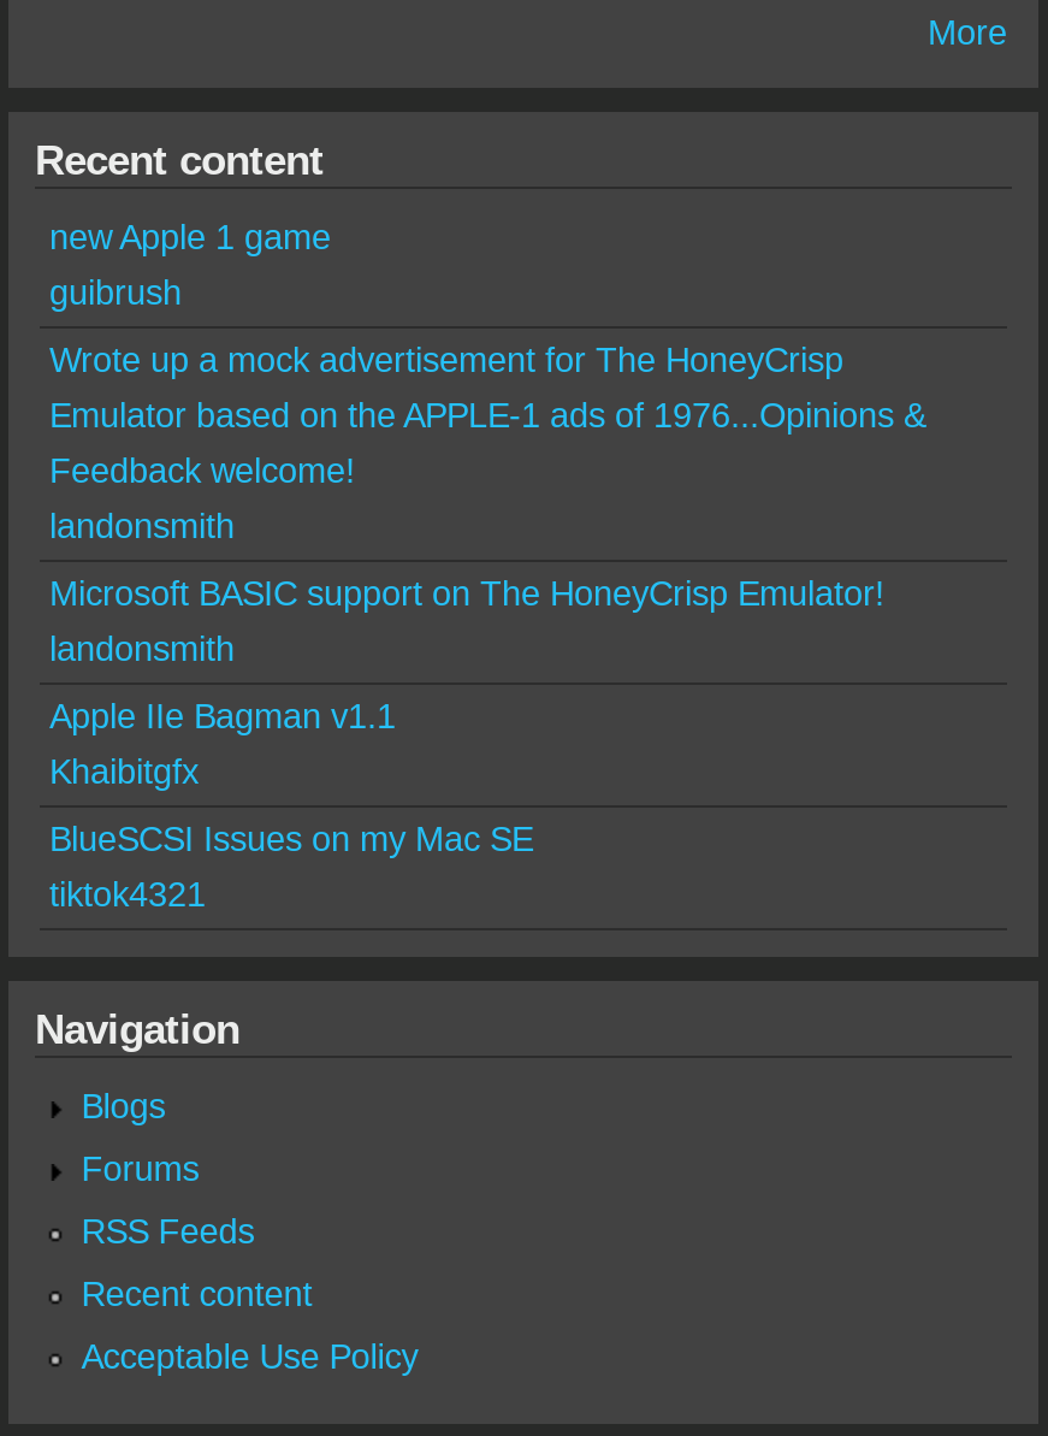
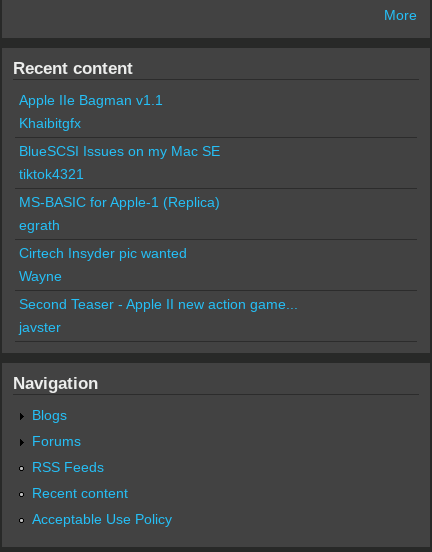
- new Apple 1 game
- guibrush
- Wrote up a mock advertisement for The HoneyCrisp
- Emulator based on the APPLE-1 ads of 1976...Opinions &
- Feedback welcome!
- landonsmith
- Microsoft BASIC support on The HoneyCrisp Emulator!
- landonsmith

moved up: Apple IIe Bagman v1.1 | Khaibitgfx | BlueSCSI Issues on my Mac SE | tiktok4321

+ MS-BASIC for Apple-1 (Replica)
+ egrath
+ Cirtech Insyder pic wanted
+ Wayne
+ Second Teaser - Apple II new action game...
+ javster
